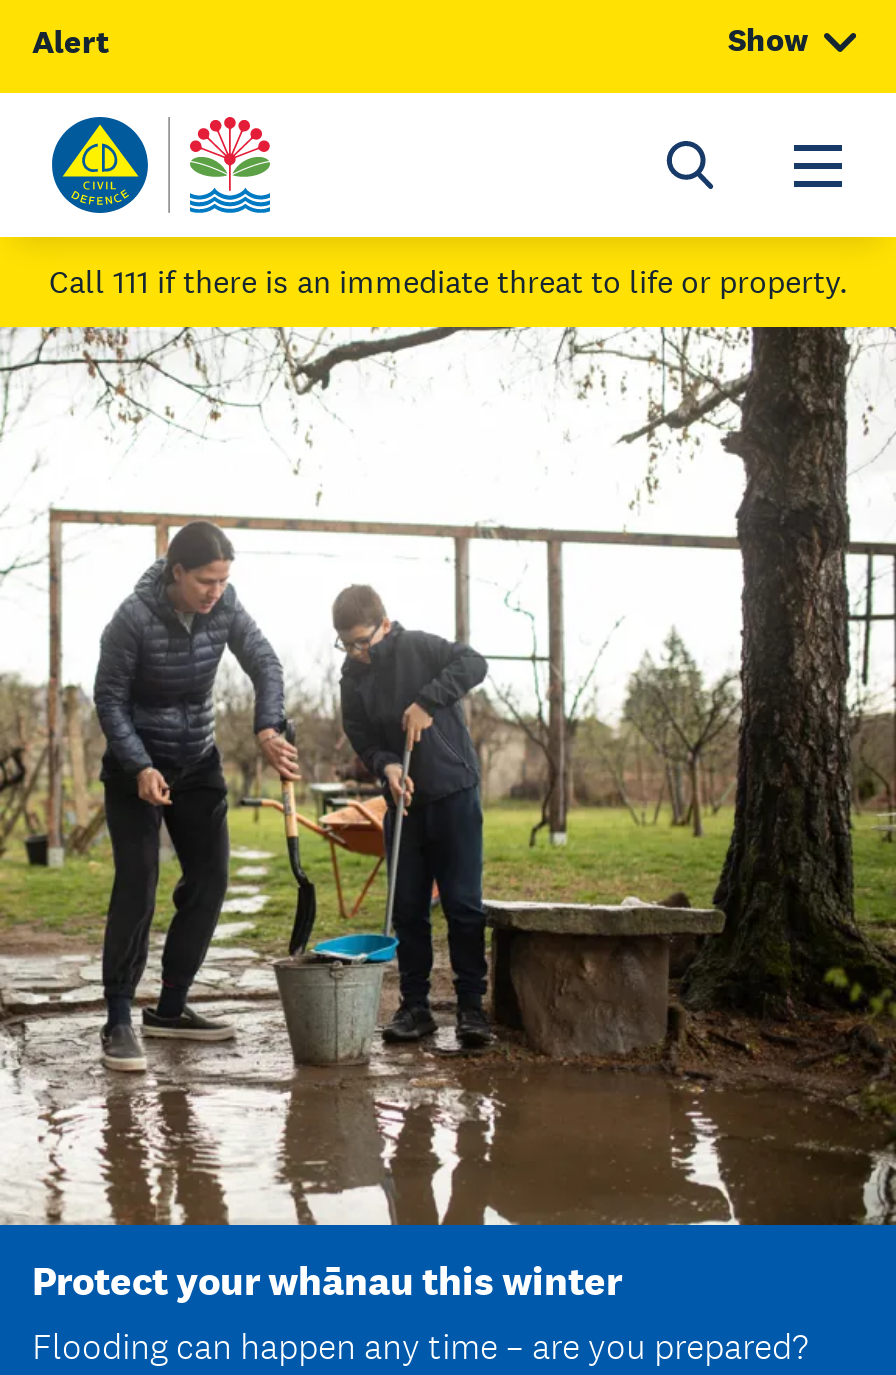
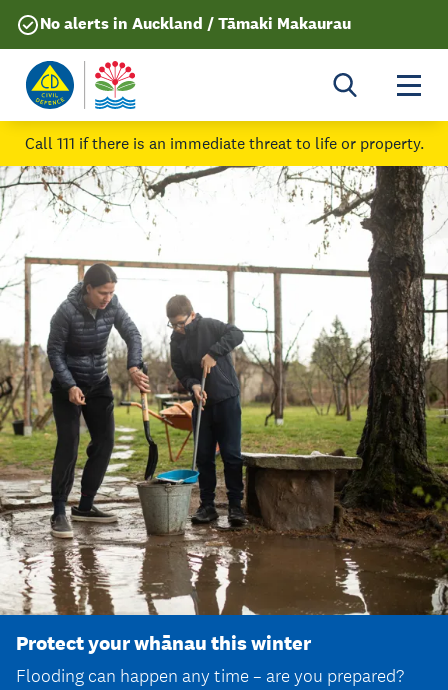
- Alert
- Show
+ No alerts in Auckland / Tāmaki Makaurau
